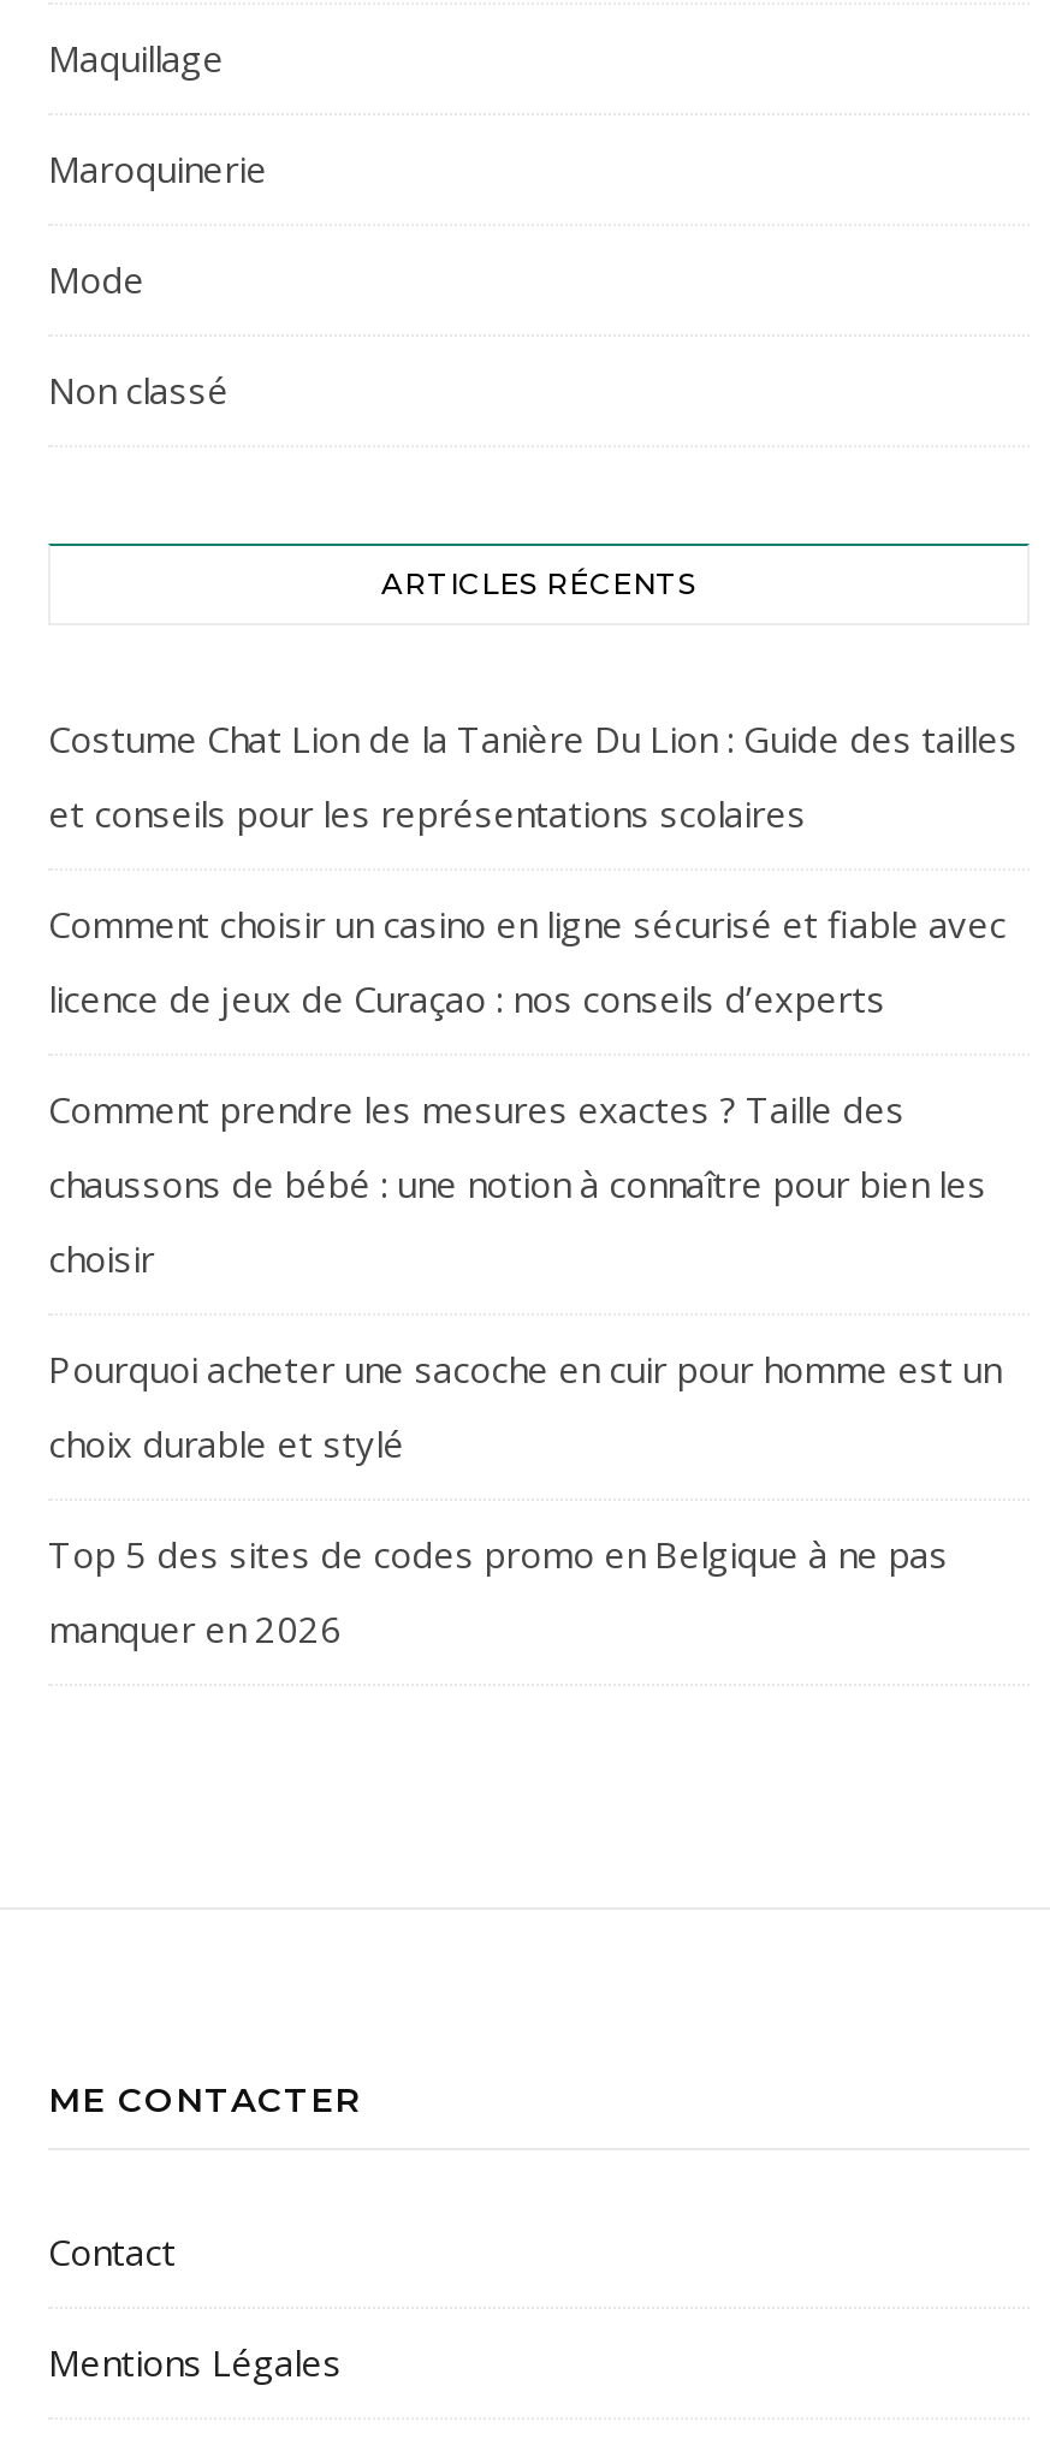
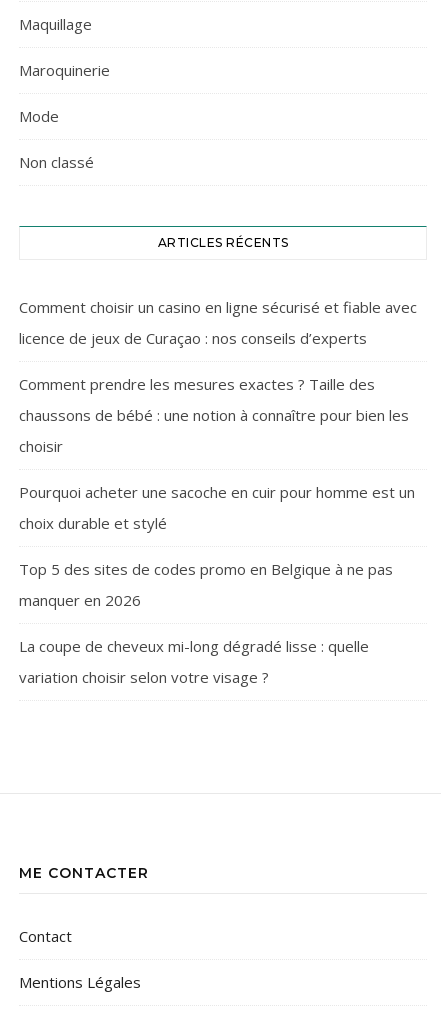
- Costume Chat Lion de la Tanière Du Lion : Guide des tailles
- et conseils pour les représentations scolaires

moved up: Comment choisir un casino en ligne sécurisé et fiable avec | licence de jeux de Curaçao : nos conseils d’experts | Comment prendre les mesures exactes ? Taille des | ... | Top 5 des sites de codes promo en Belgique à ne pas | manquer en 2026

+ La coupe de cheveux mi-long dégradé lisse : quelle
+ variation choisir selon votre visage ?
